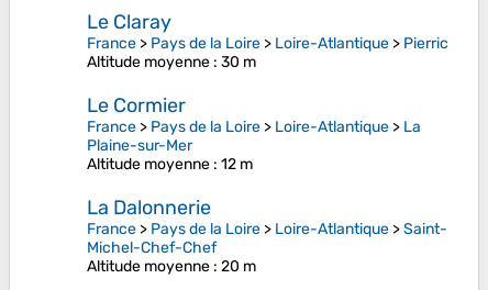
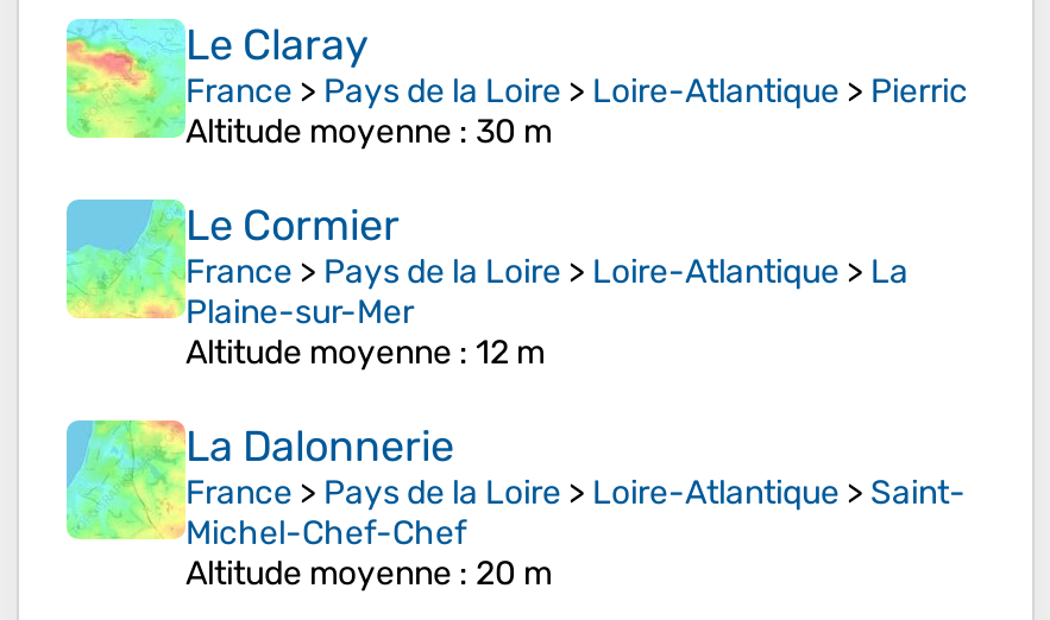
+ [image]

+ [image]

+ [image]
